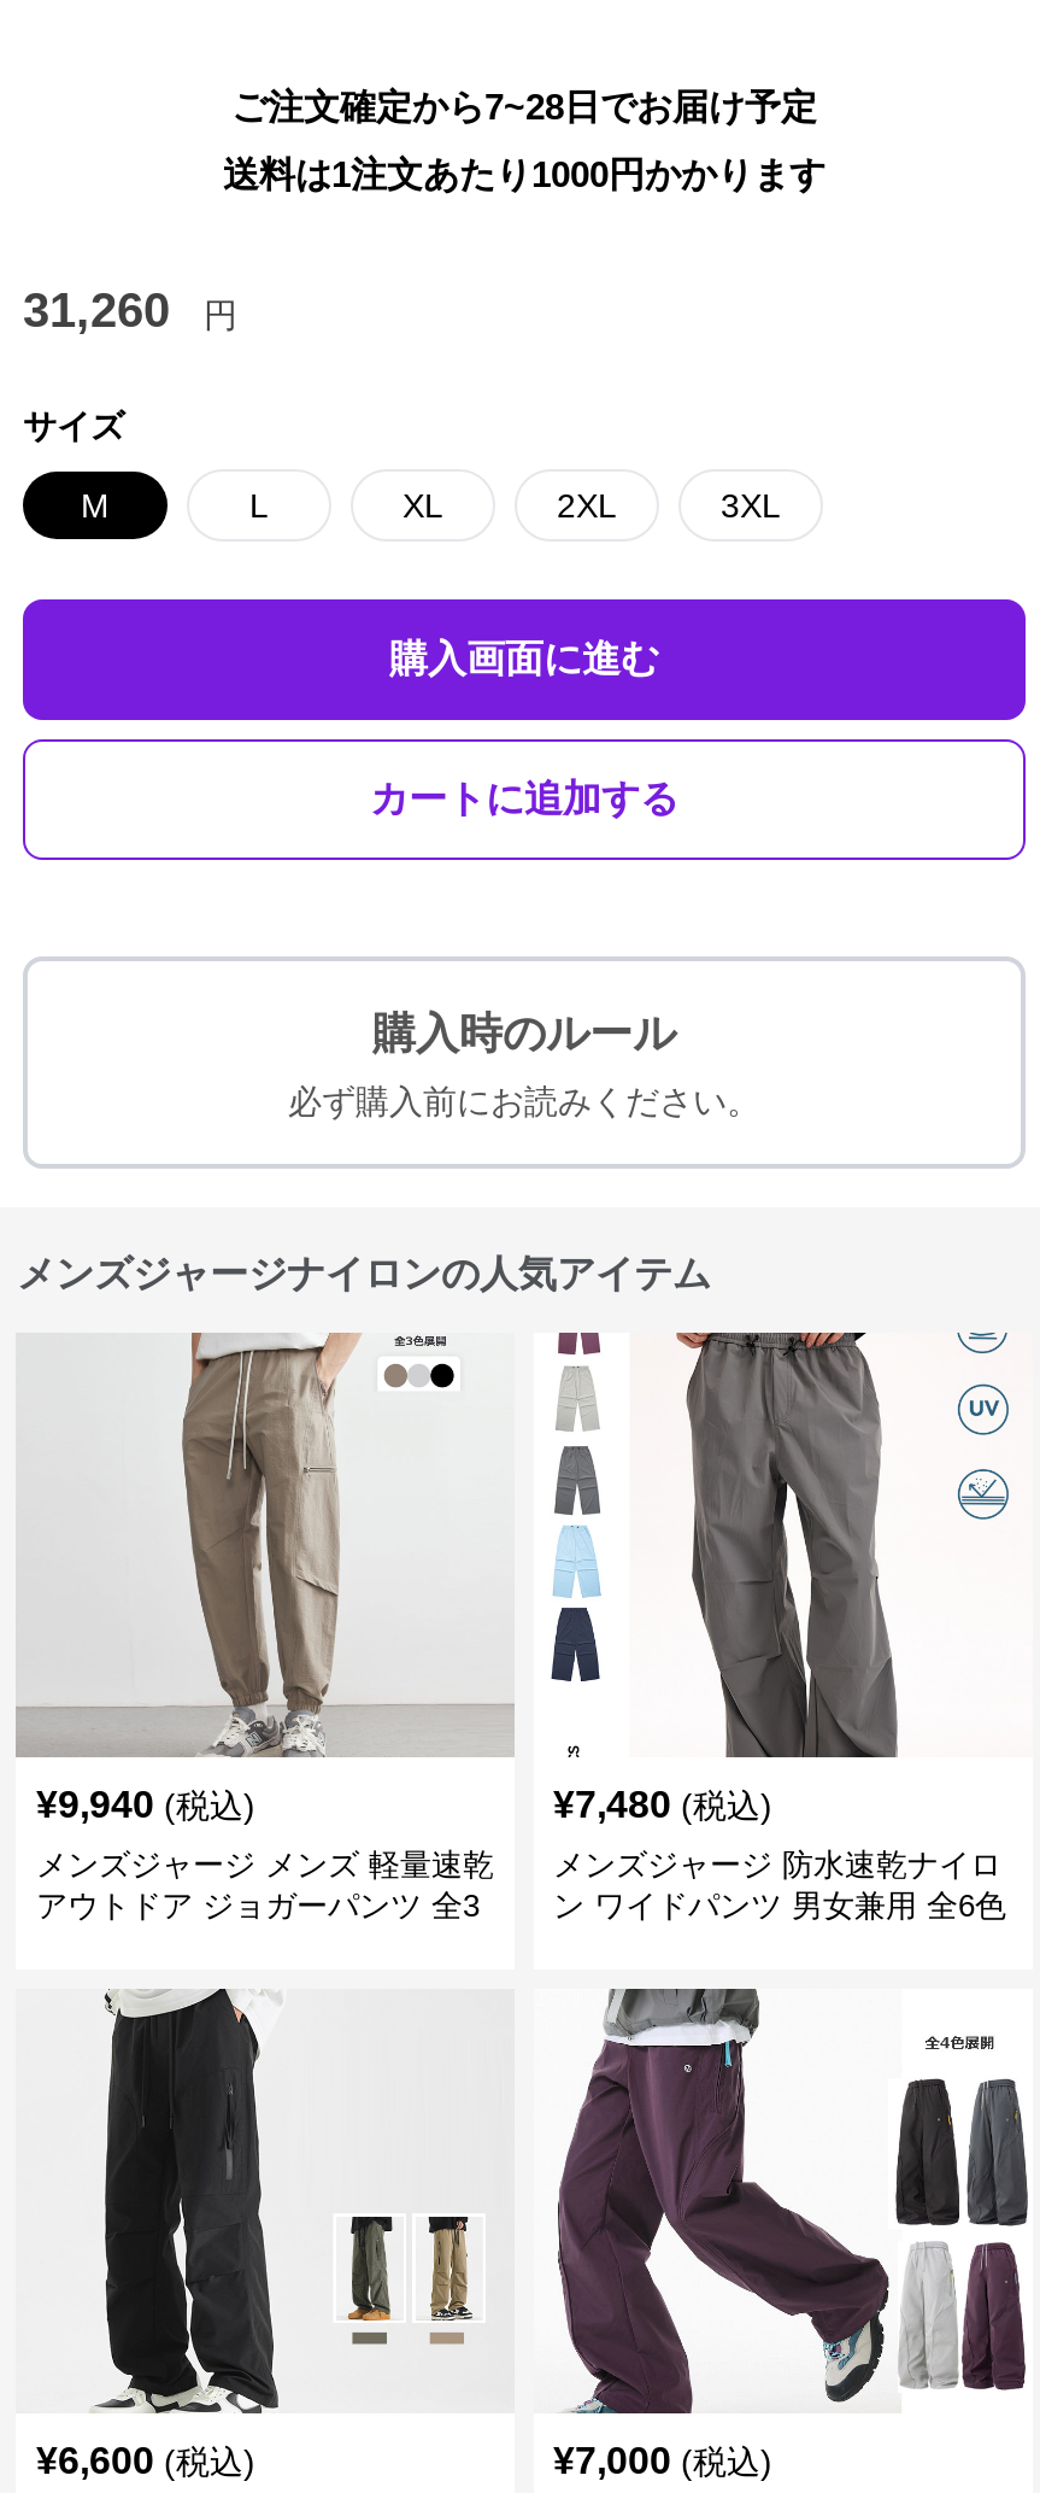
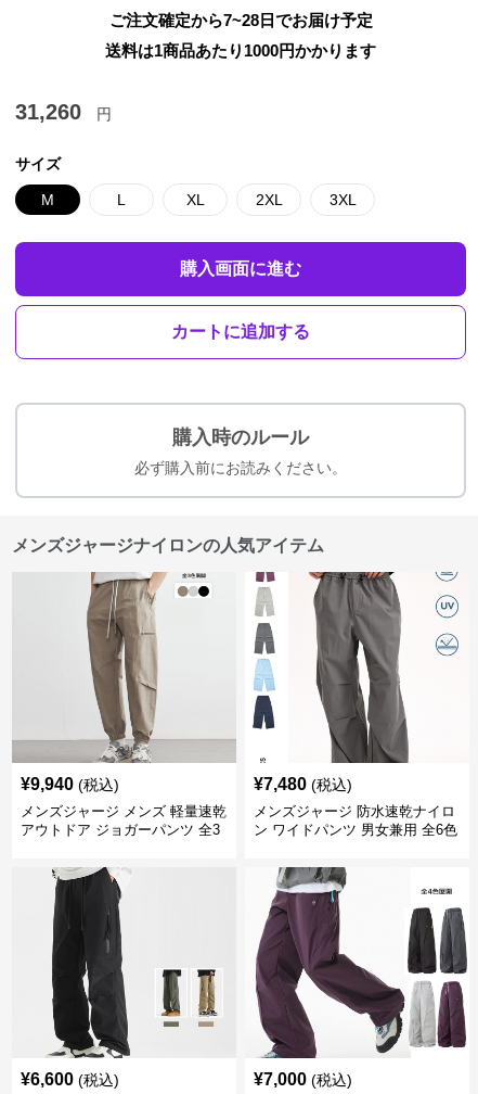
- 送料は1注文あたり1000円かかります
+ 送料は1商品あたり1000円かかります
